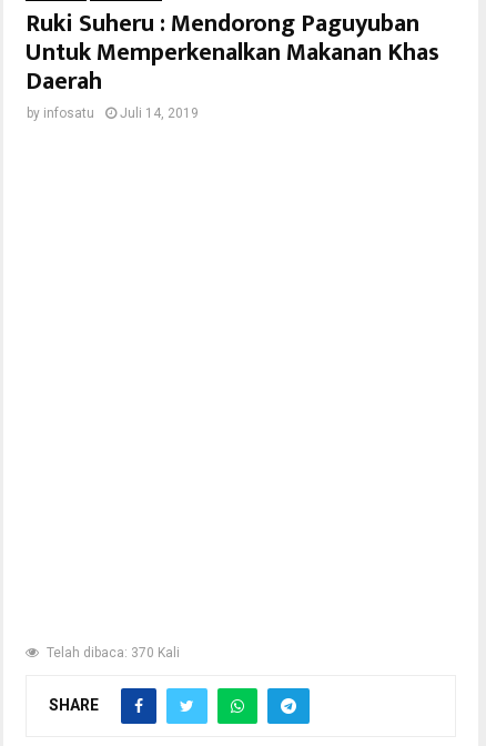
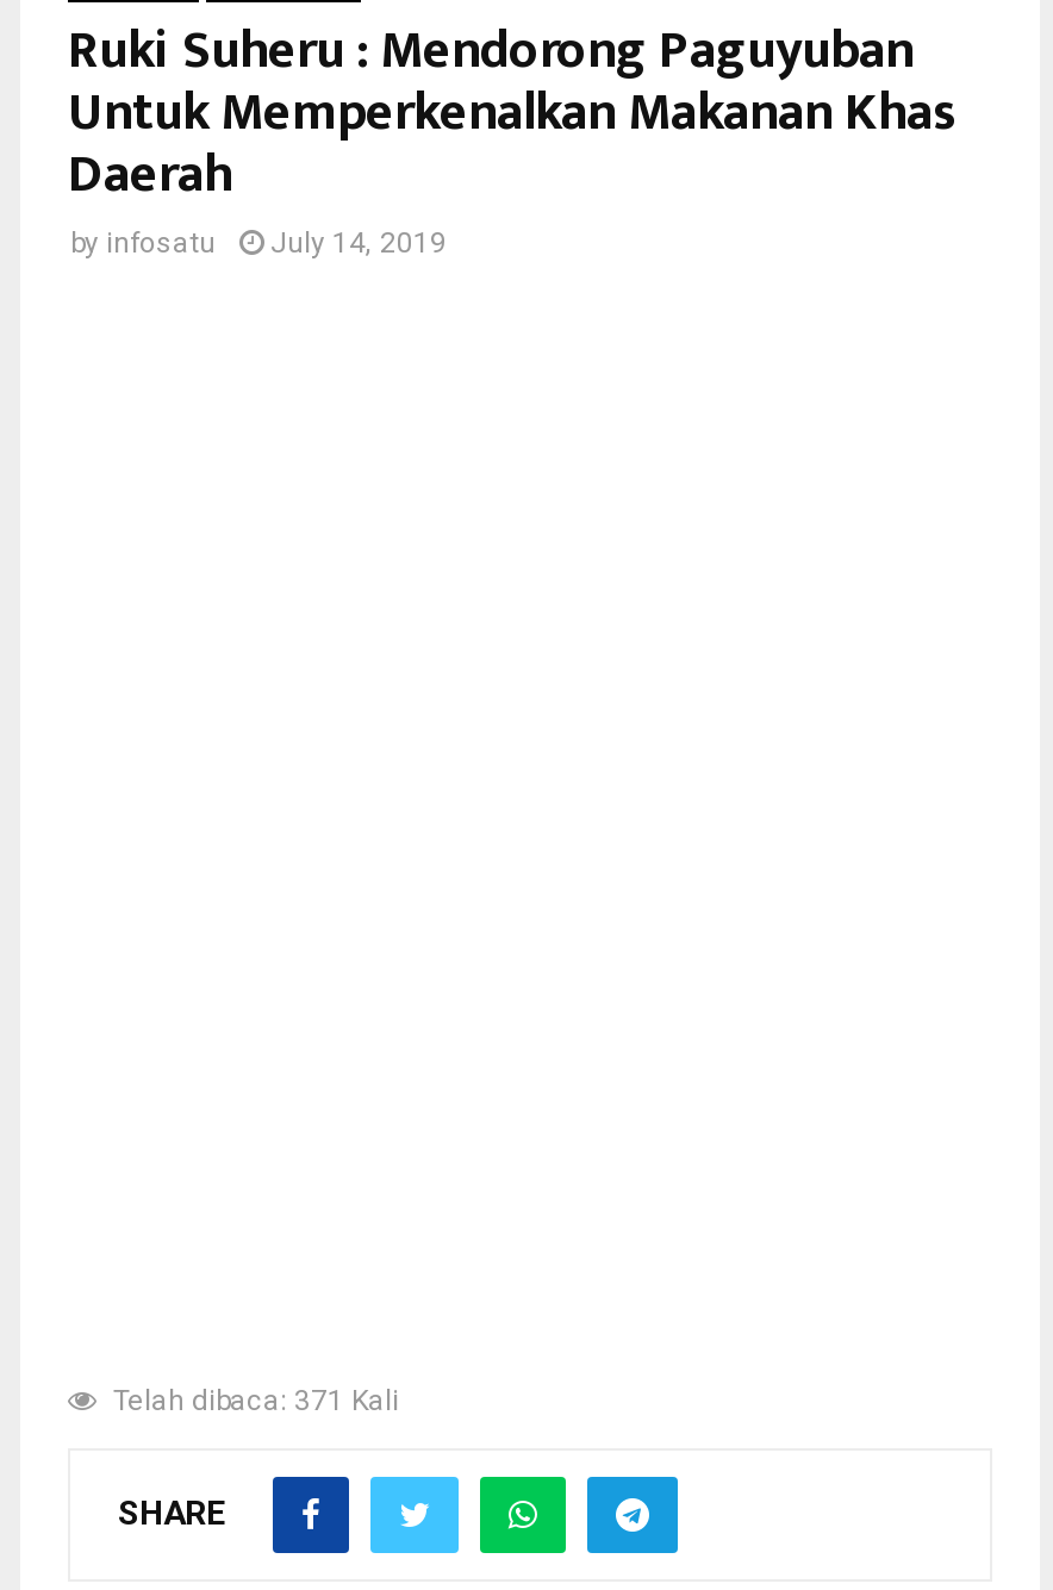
- by infosatu Juli 14, 2019
+ by infosatu July 14, 2019

- Telah dibaca: 370 Kali
+ Telah dibaca: 371 Kali
